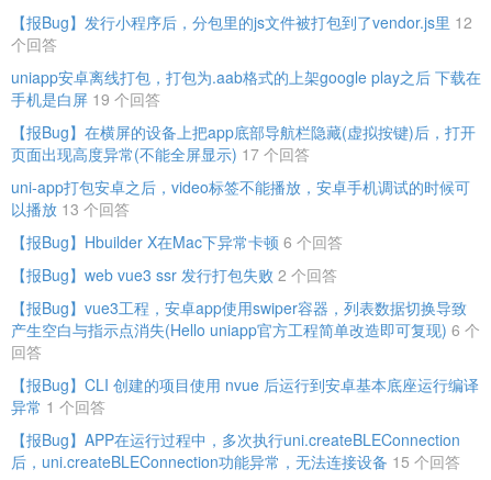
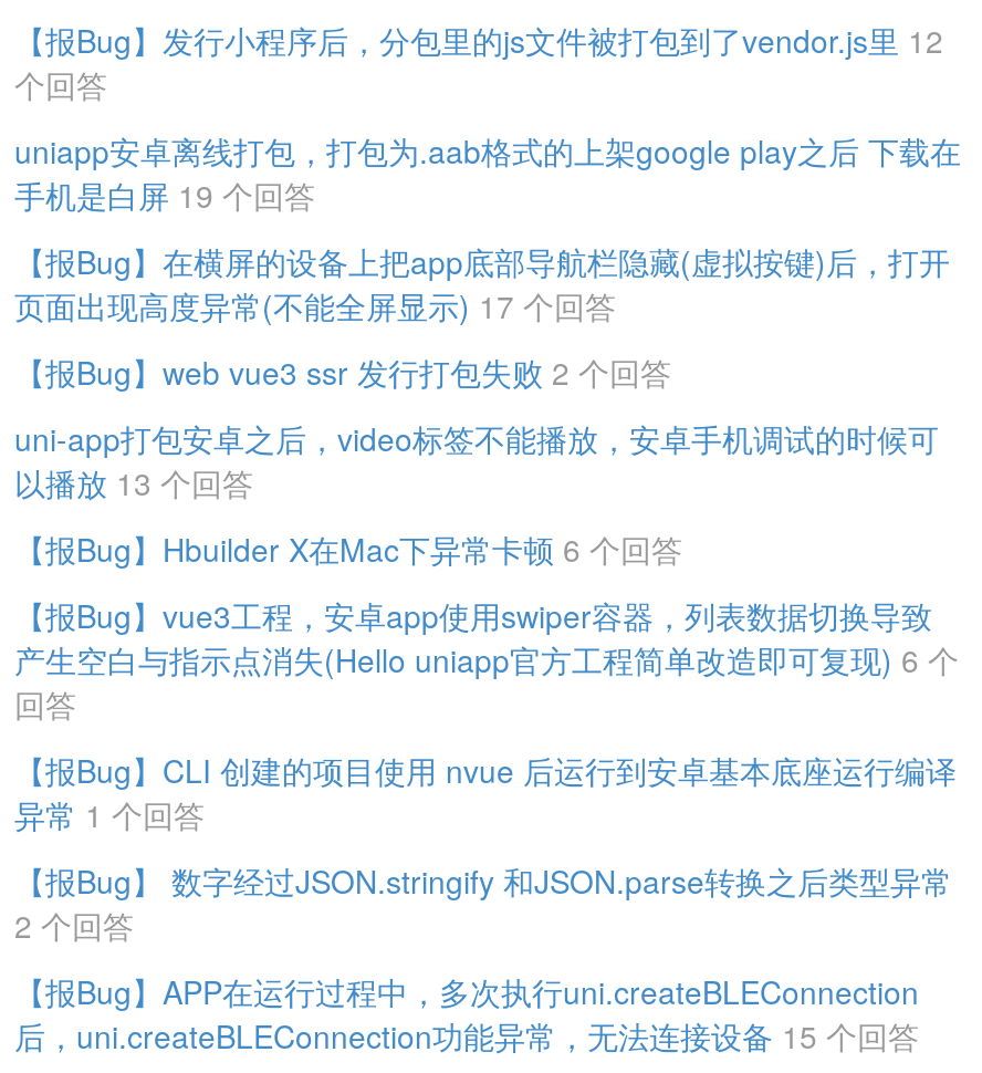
moved up: 【报Bug】web vue3 ssr 发行打包失败 2 个回答

+ 【报Bug】 数字经过JSON.stringify 和JSON.parse转换之后类型异常
+ 2 个回答
